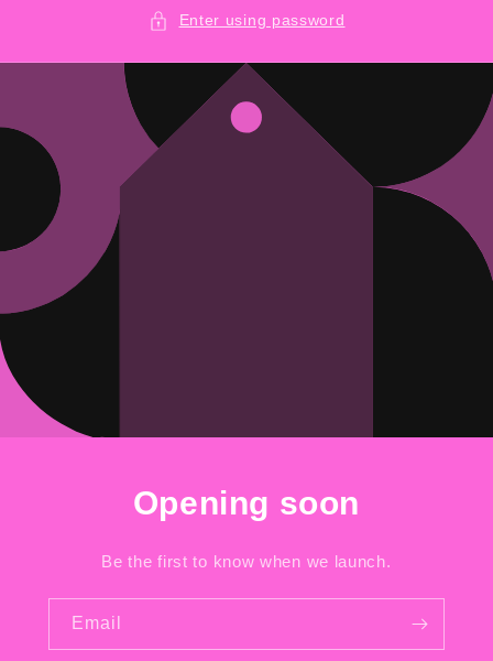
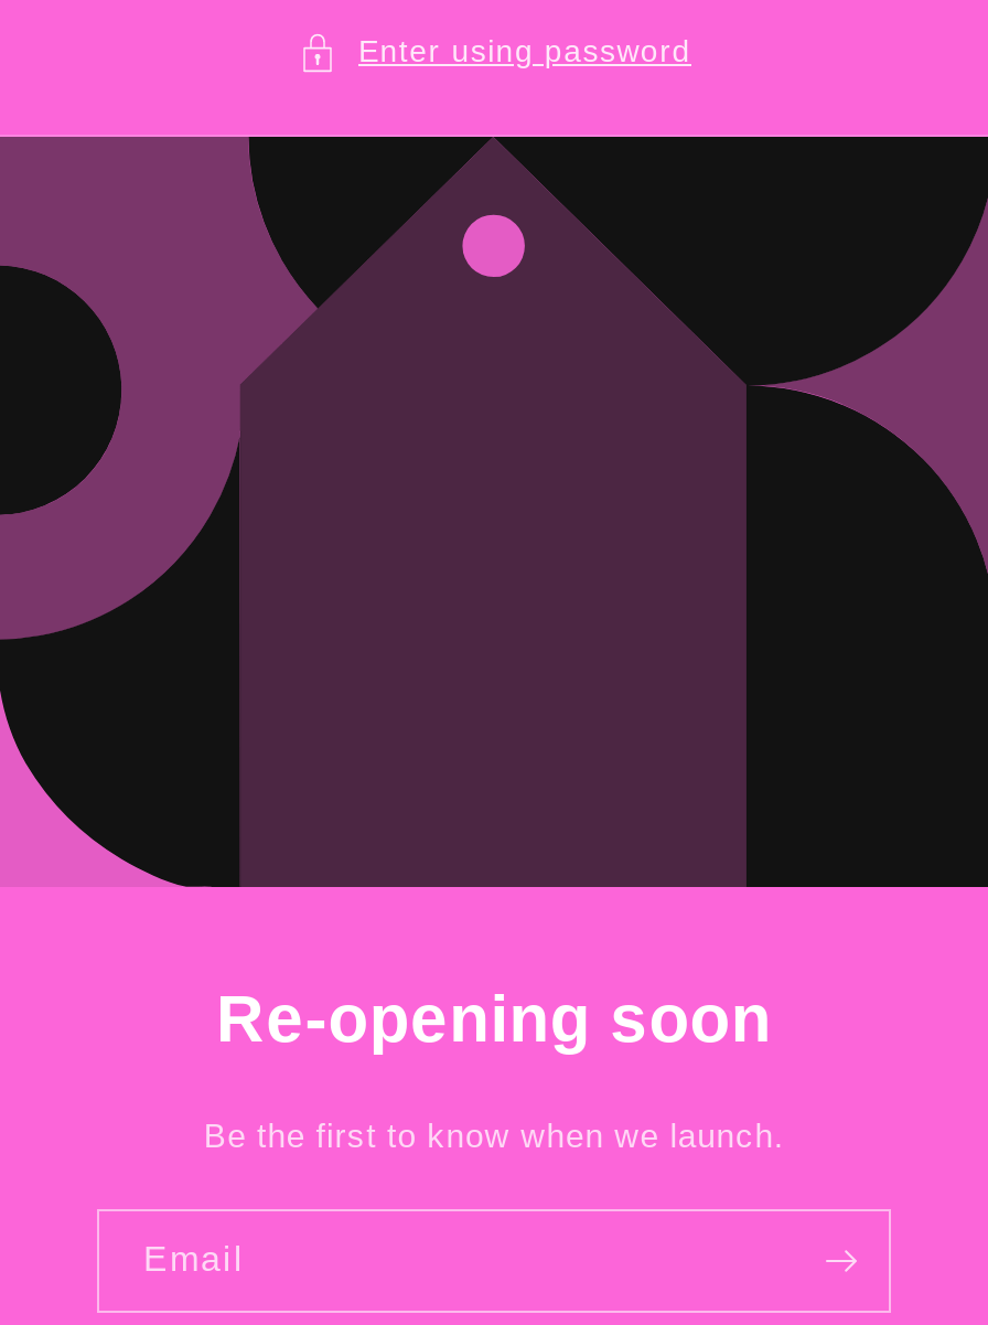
- Opening soon
+ Re-opening soon
